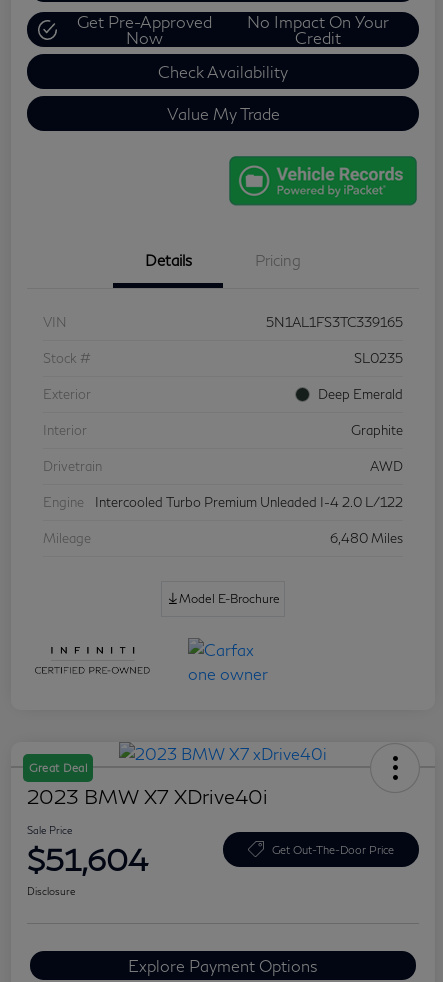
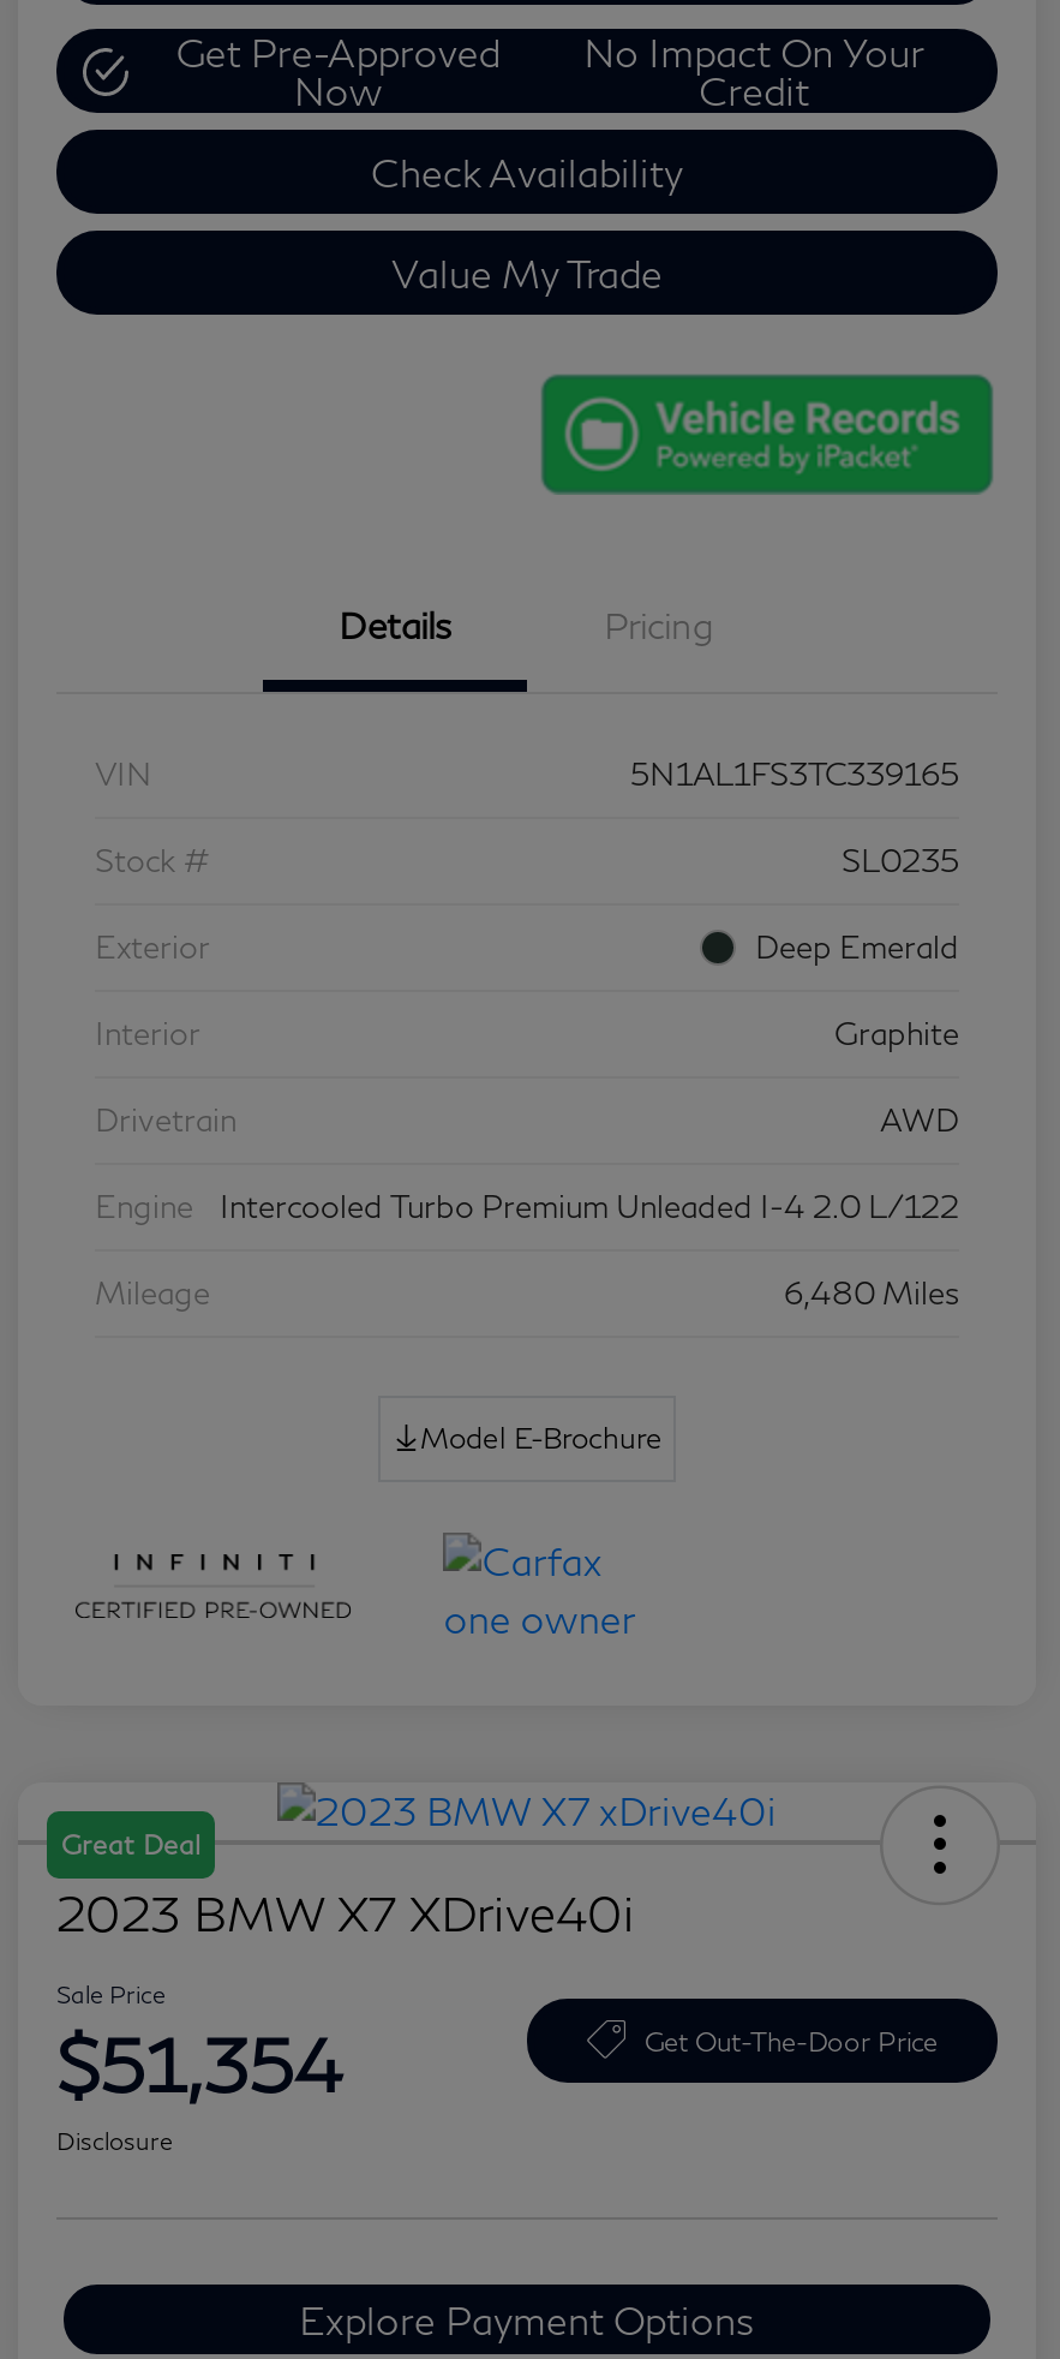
- $51,604
+ $51,354
